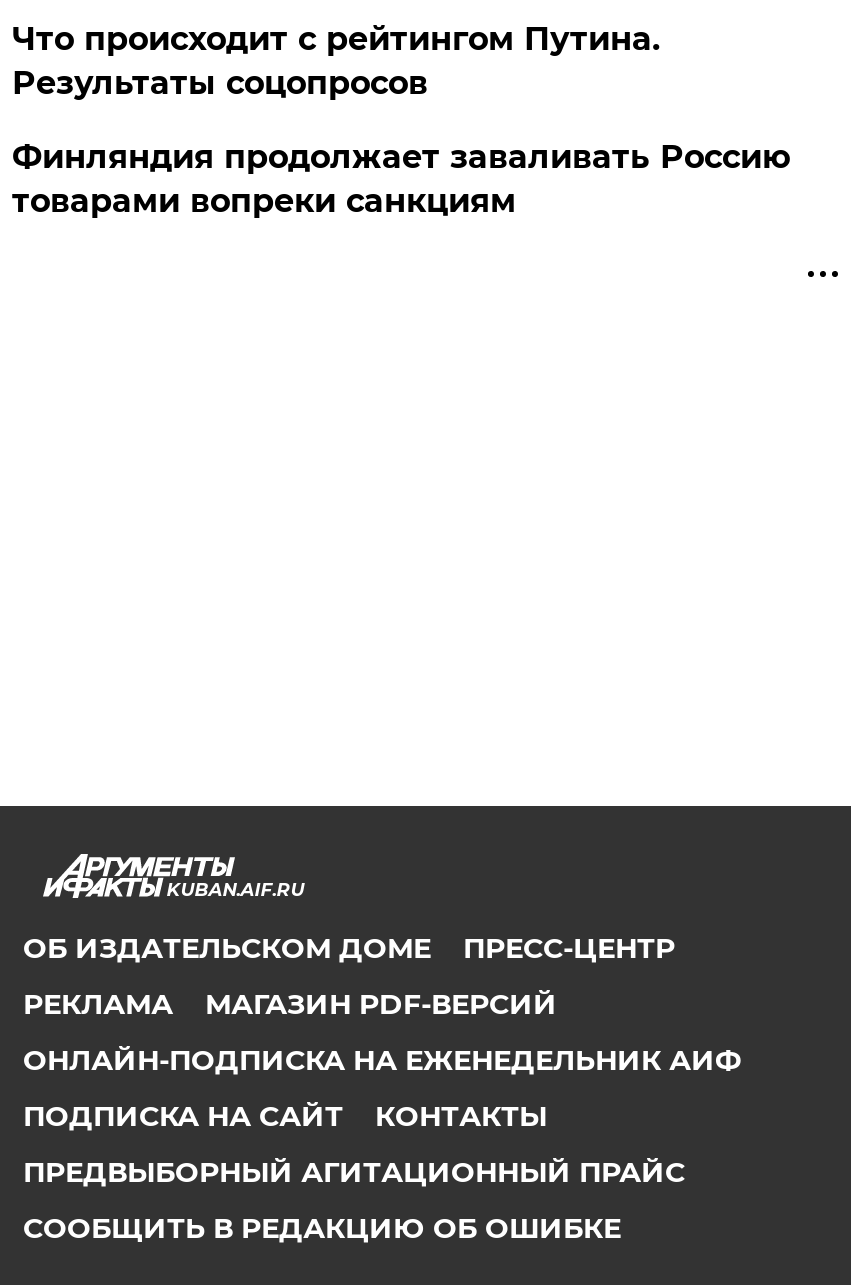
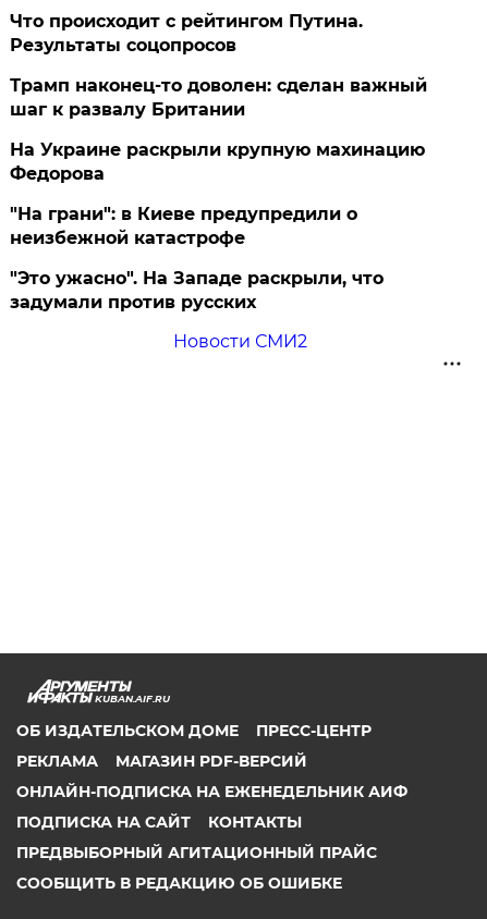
- Финляндия продолжает заваливать Россию
- товарами вопреки санкциям
+ Трамп наконец-то доволен: сделан важный
+ шаг к развалу Британии
+ На Украине раскрыли крупную махинацию
+ Федорова
+ "На грани": в Киеве предупредили о
+ неизбежной катастрофе
+ "Это ужасно". На Западе раскрыли, что
+ задумали против русских
+ Новости СМИ2
